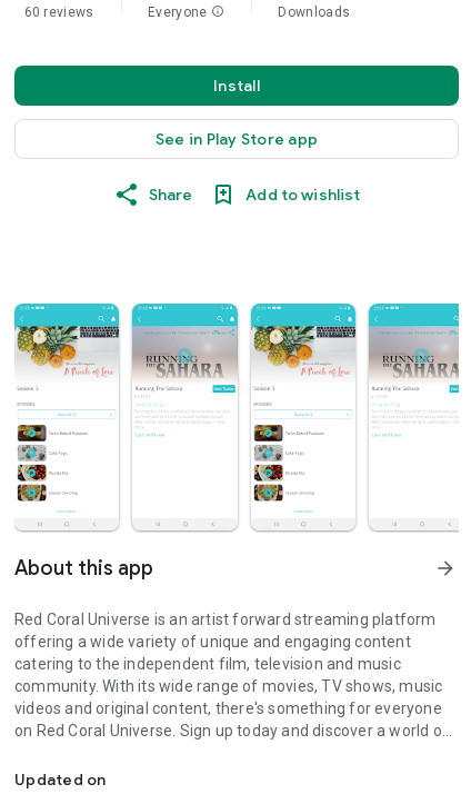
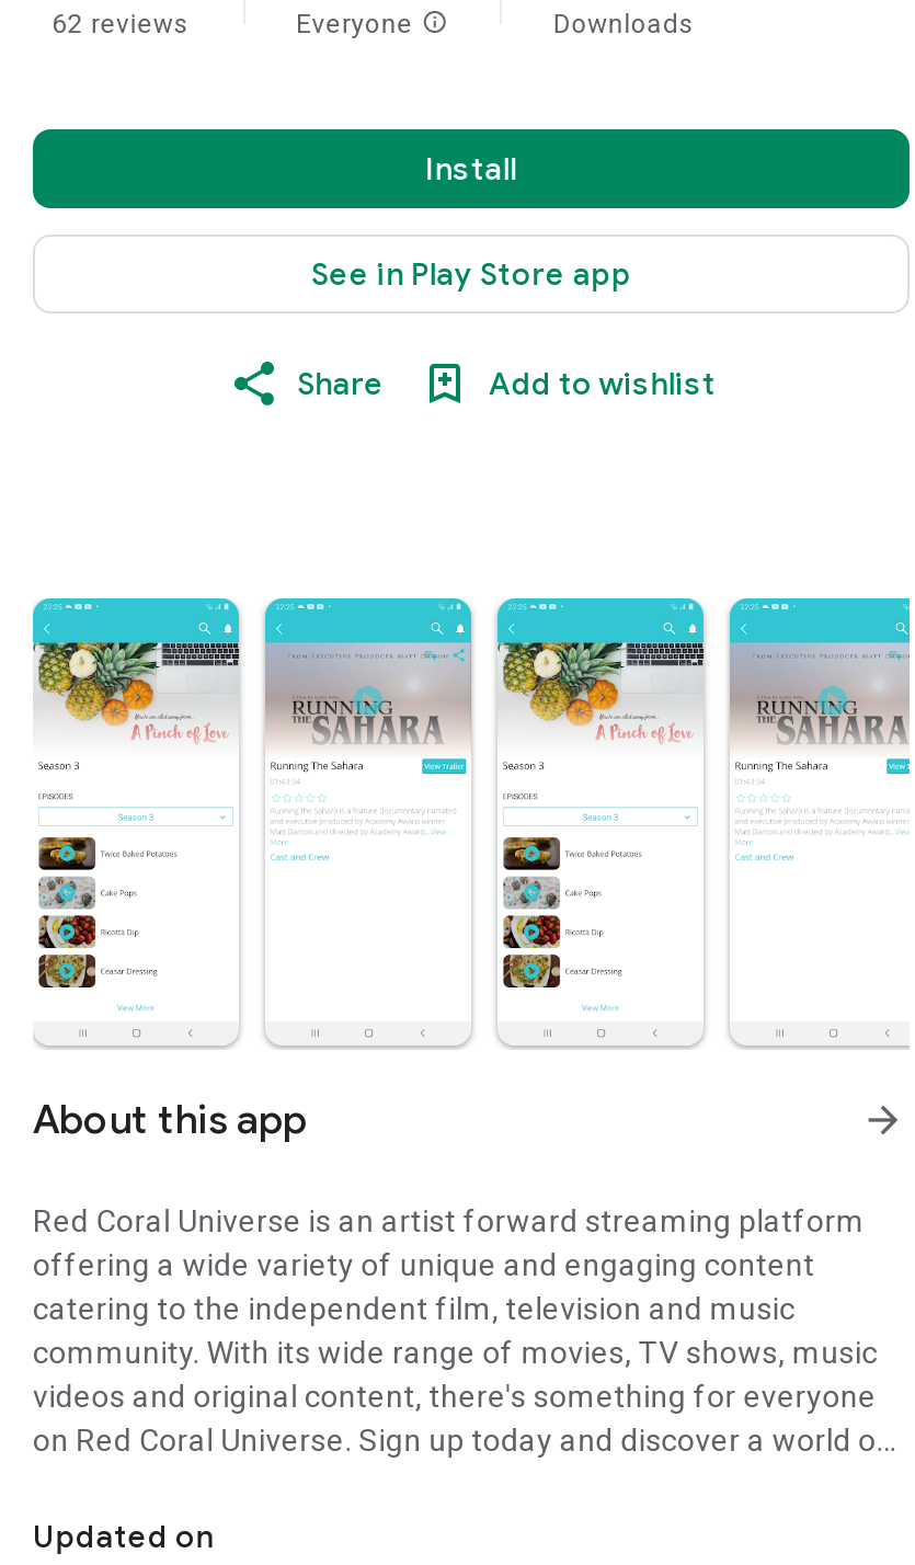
- 60 reviews
+ 62 reviews
